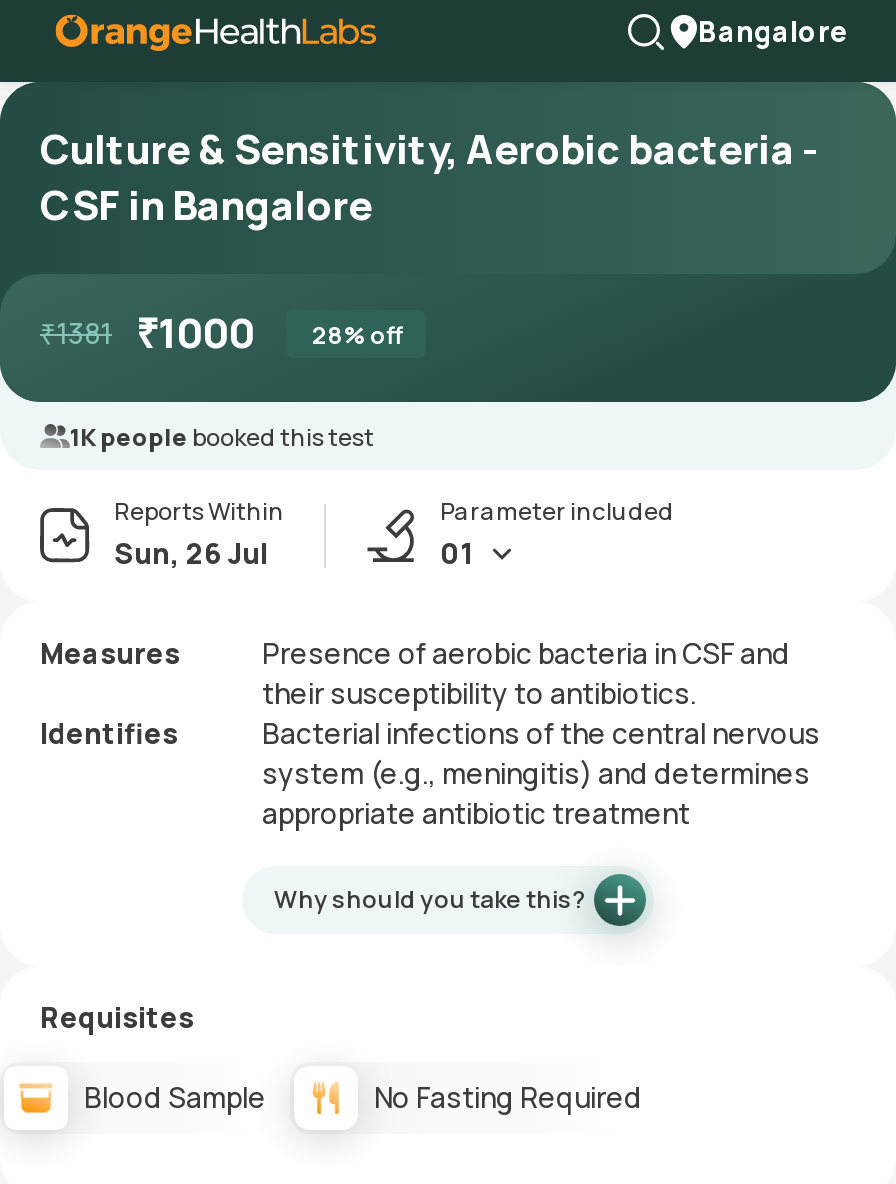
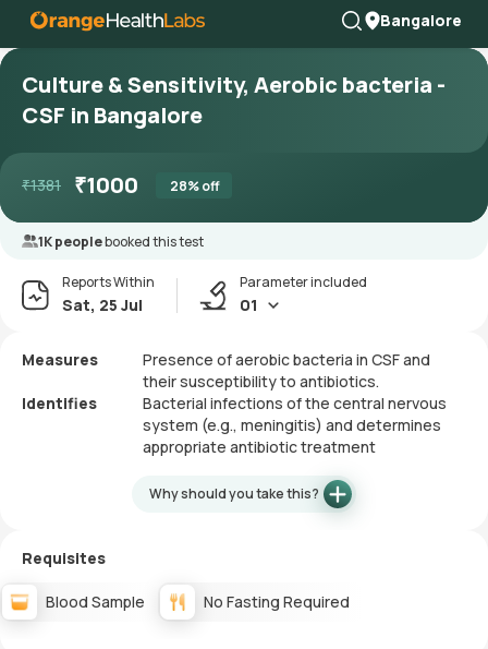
- Sun, 26 Jul
+ Sat, 25 Jul
